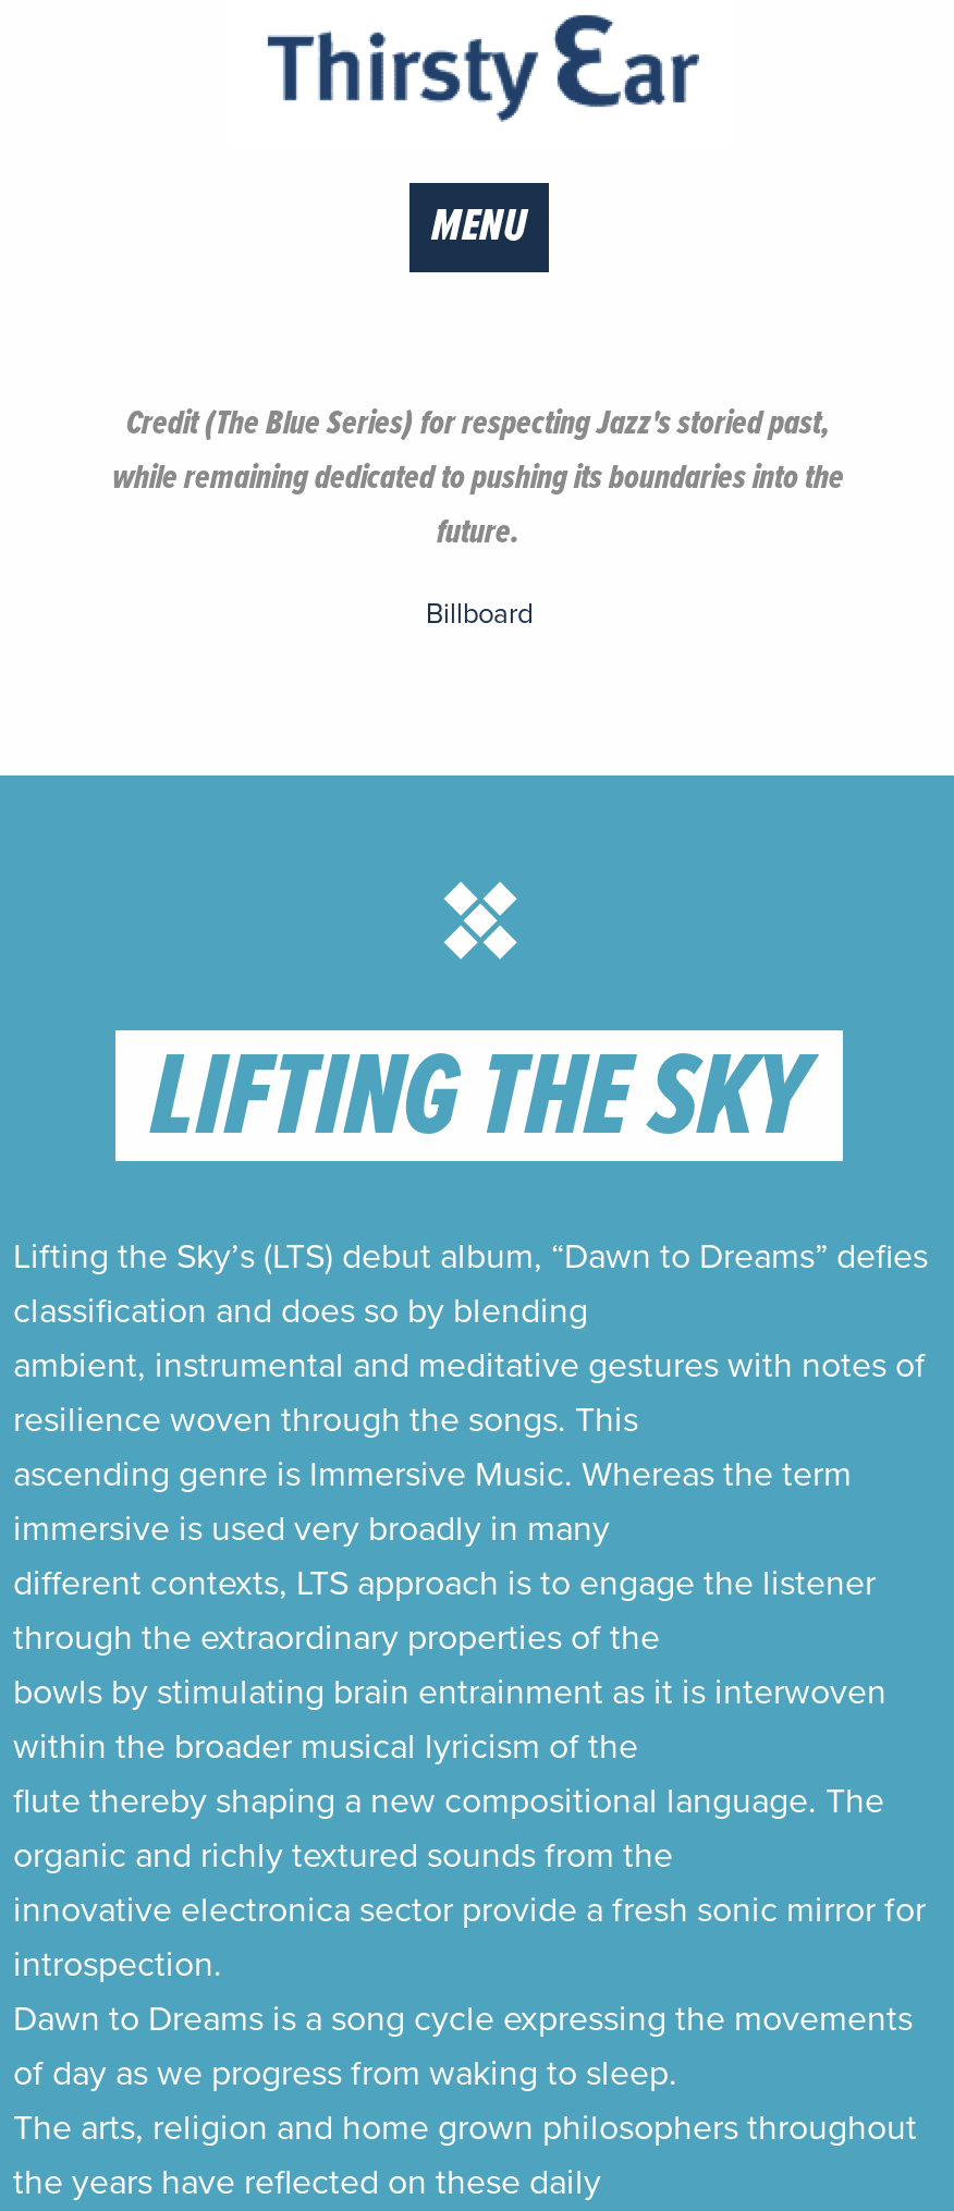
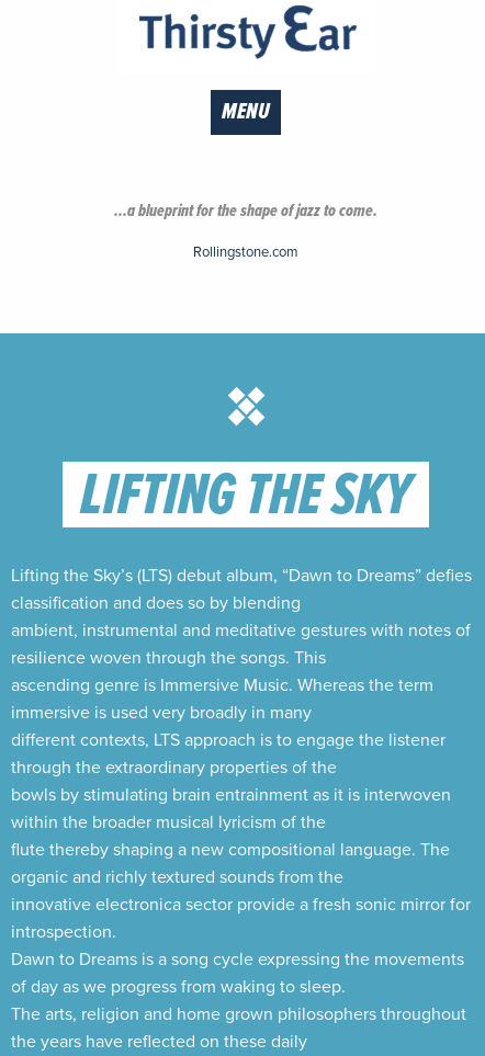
- Credit (The Blue Series) for respecting Jazz's storied past,
- while remaining dedicated to pushing its boundaries into the
- future.
+ ...a blueprint for the shape of jazz to come.

- Billboard
+ Rollingstone.com
